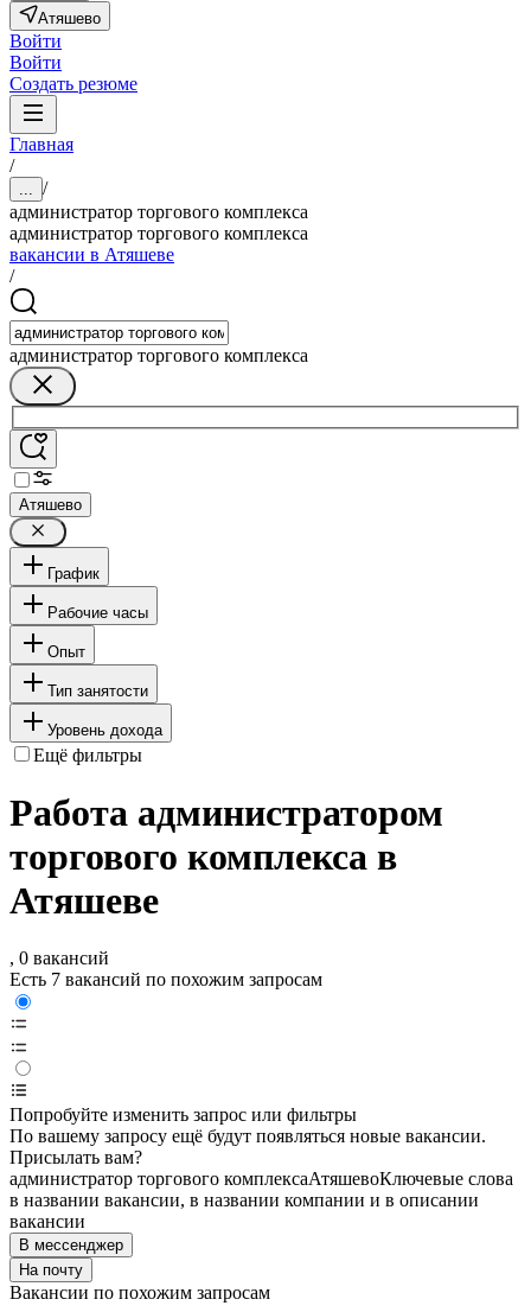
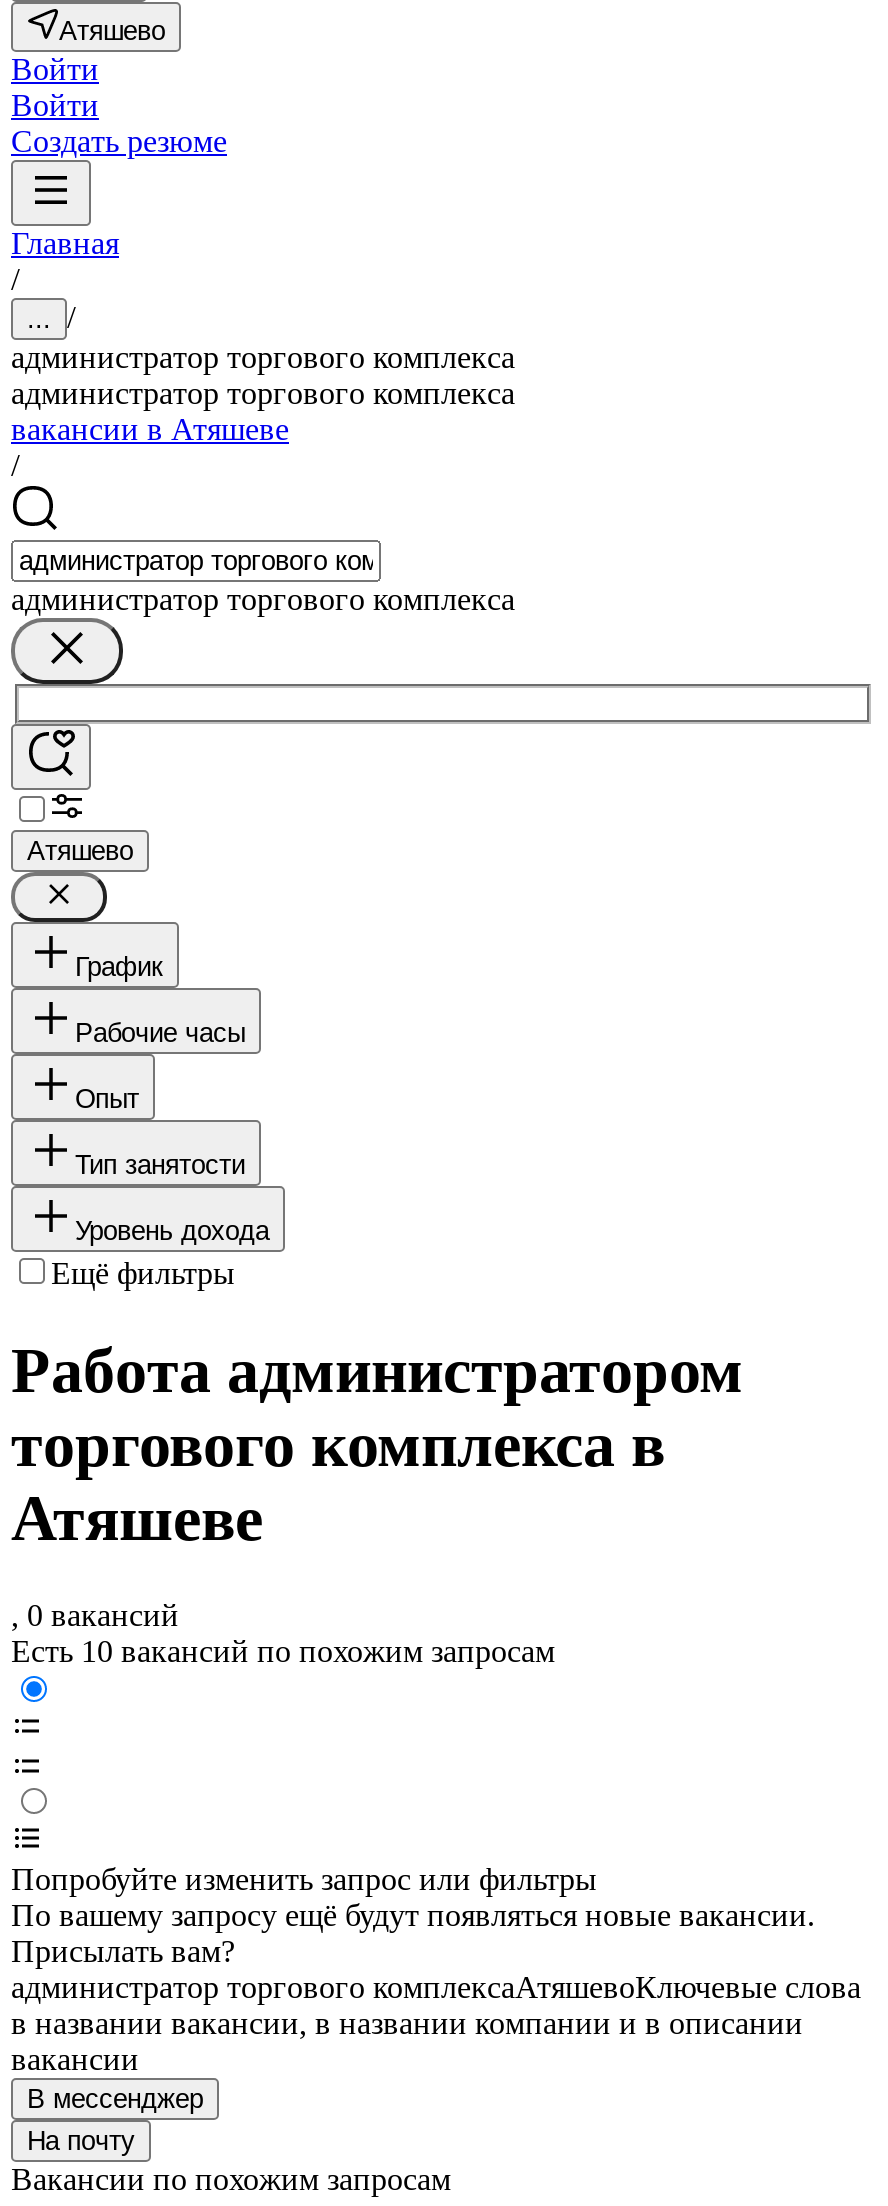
- Есть 7 вакансий по похожим запросам
+ Есть 10 вакансий по похожим запросам
